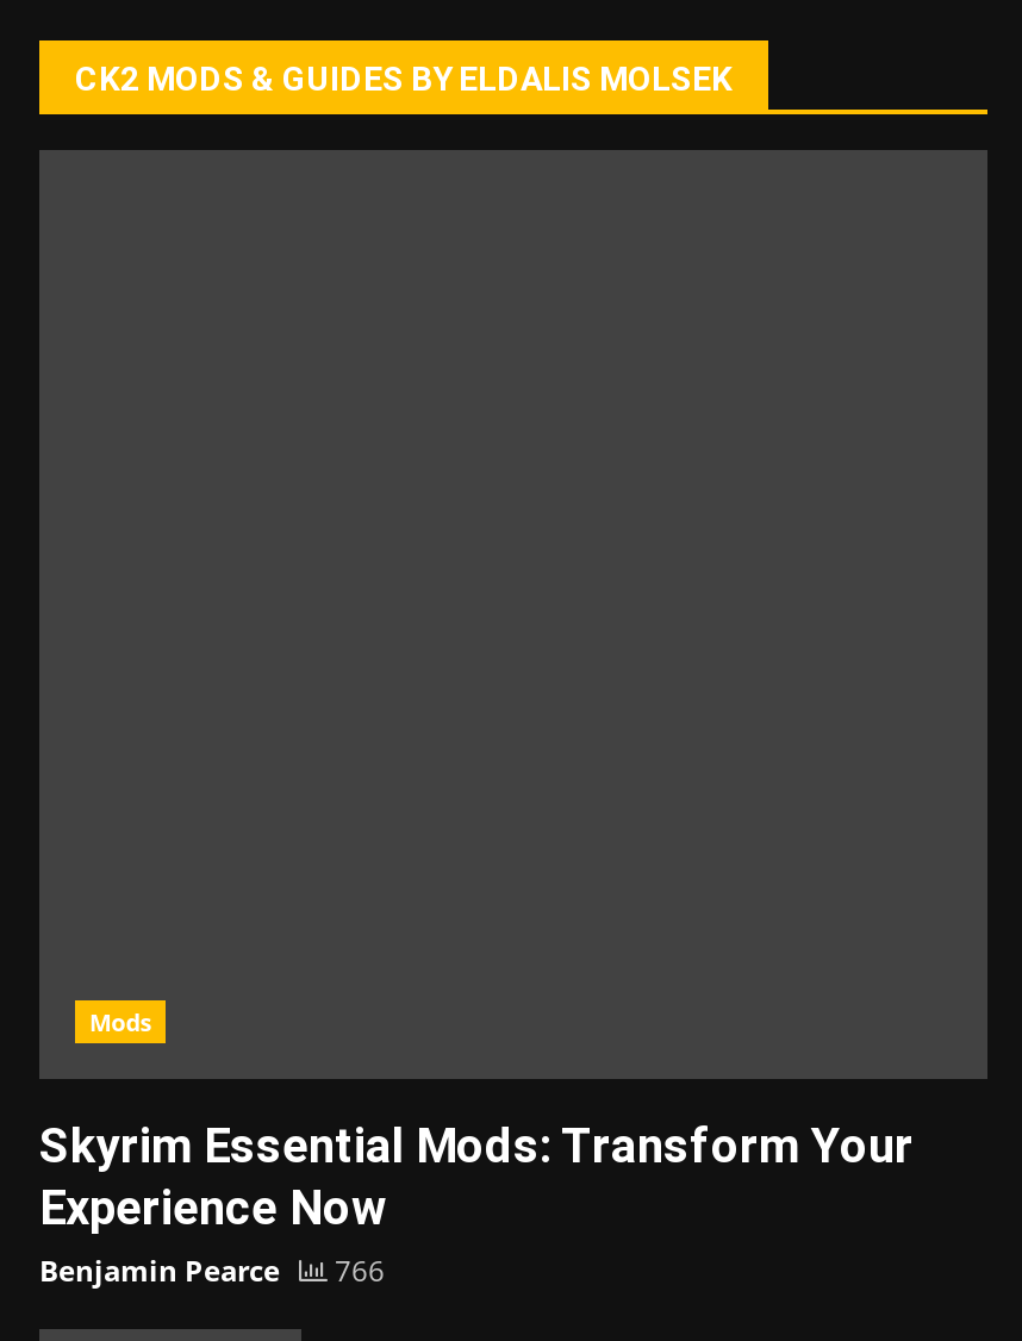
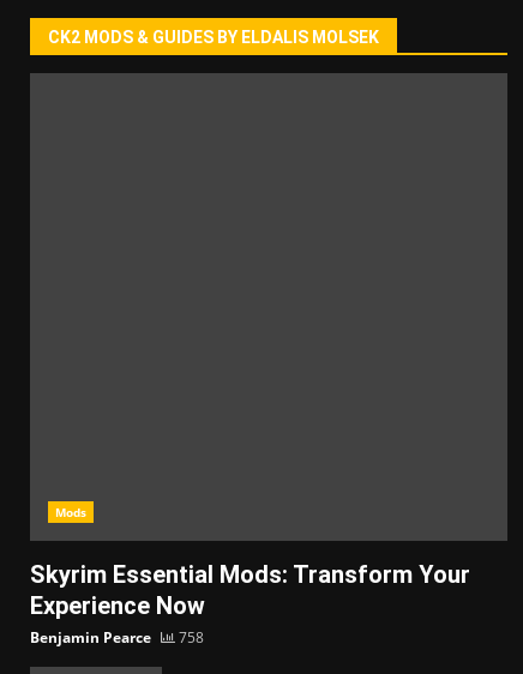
- Benjamin Pearce 766
+ Benjamin Pearce 758
